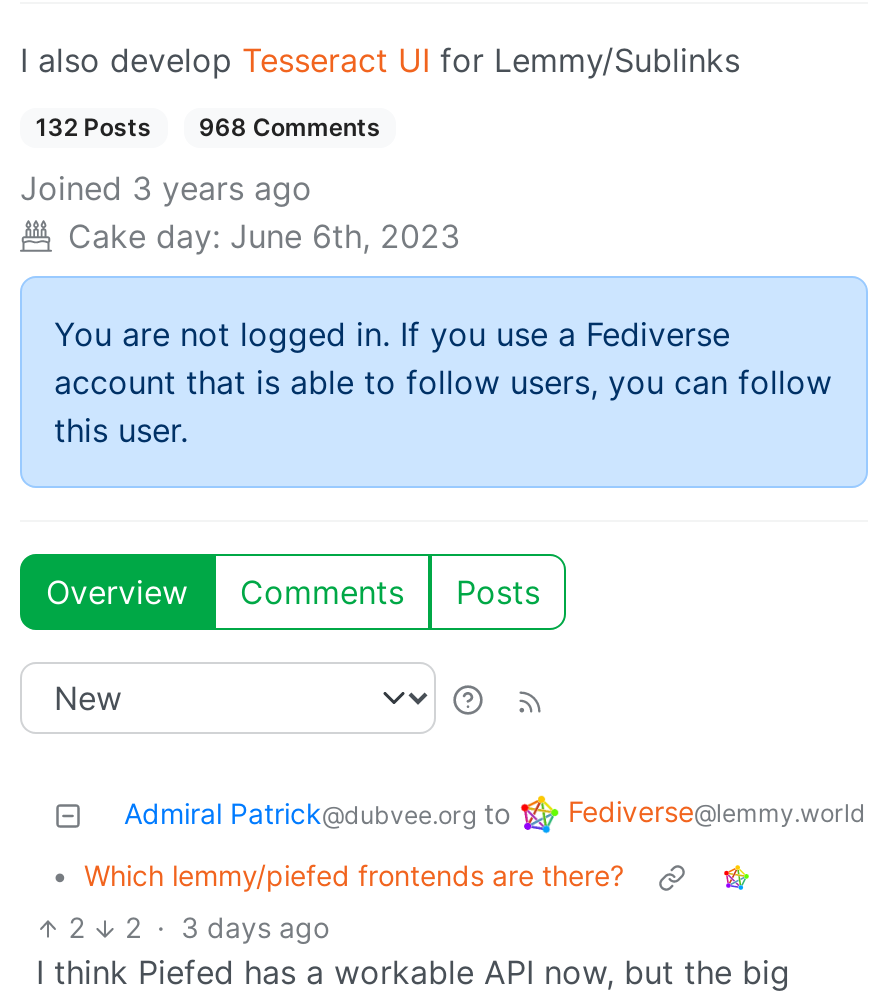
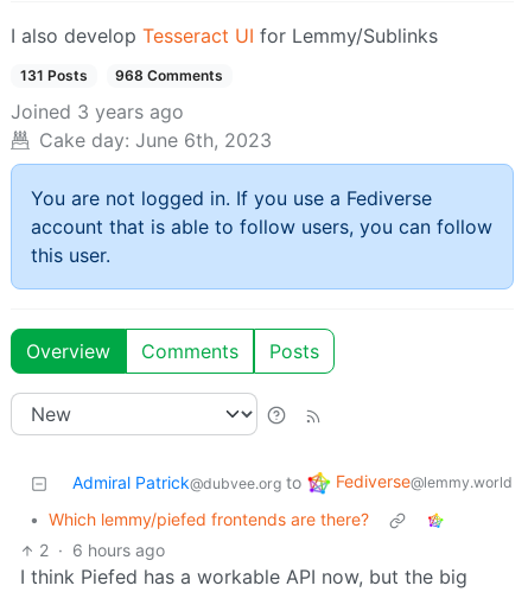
- 132 Posts 968 Comments
+ 131 Posts 968 Comments

- 2
- 2 · 3 days ago
+ 2 · 6 hours ago
